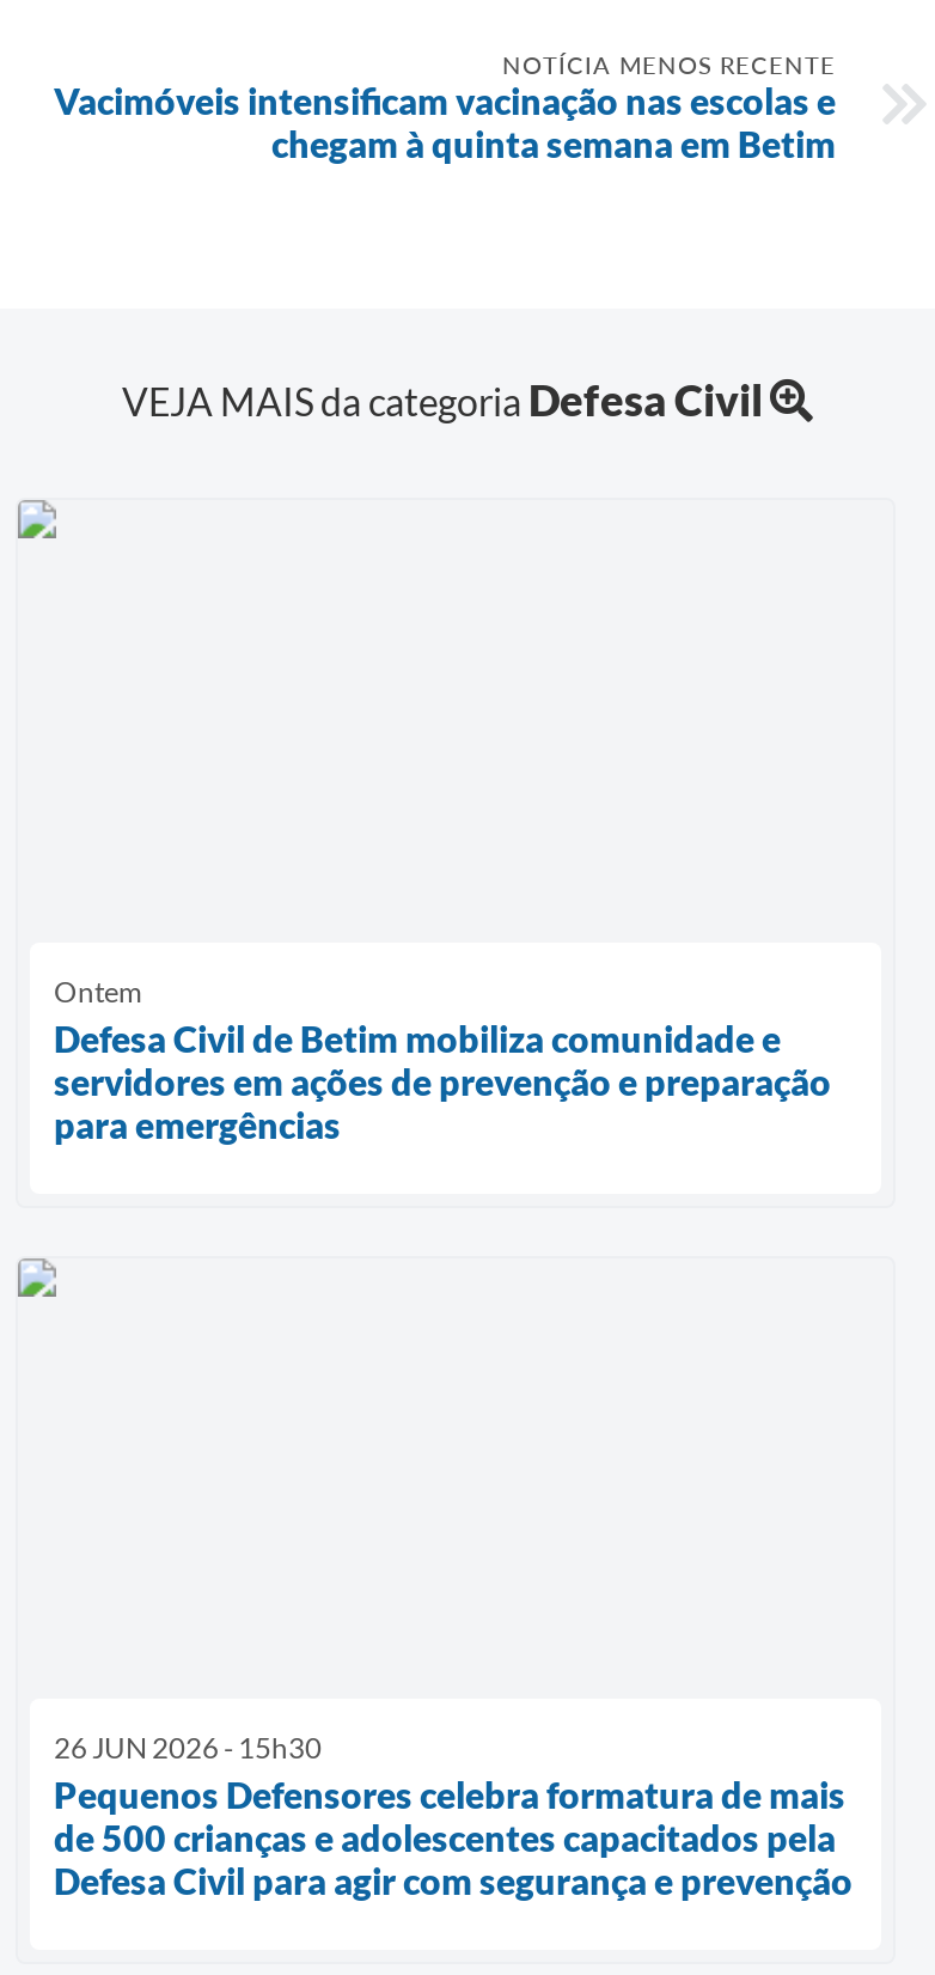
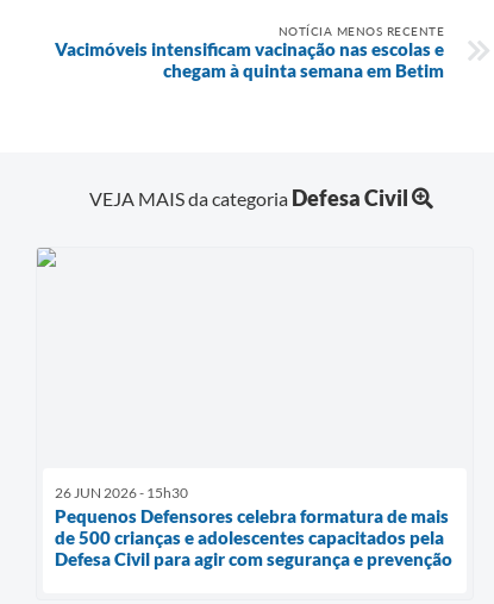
- Ontem
- Defesa Civil de Betim mobiliza comunidade e
- servidores em ações de prevenção e preparação
- para emergências
